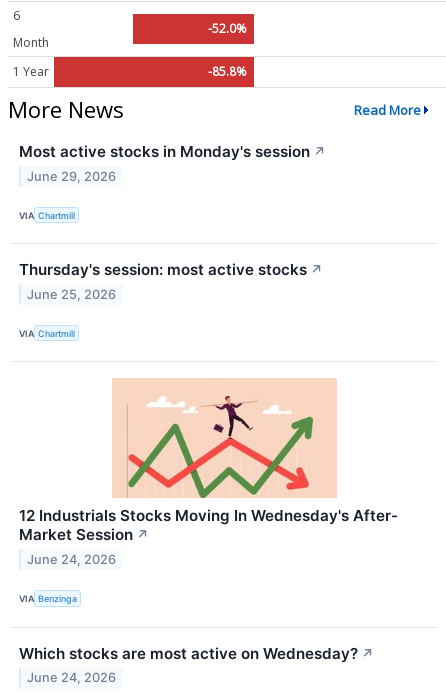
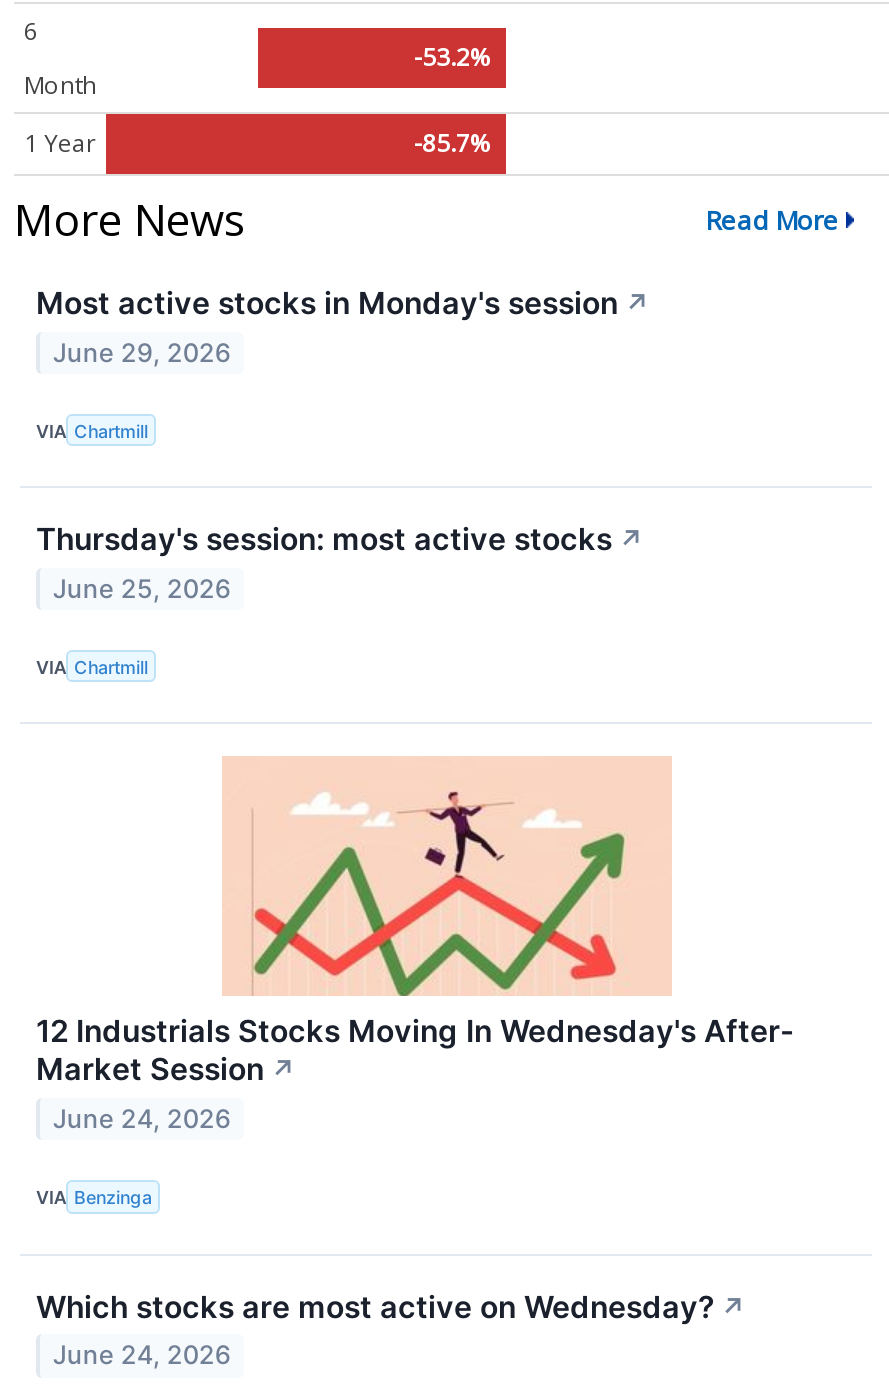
- -52.0%
+ -53.2%

- -85.8%
+ -85.7%
